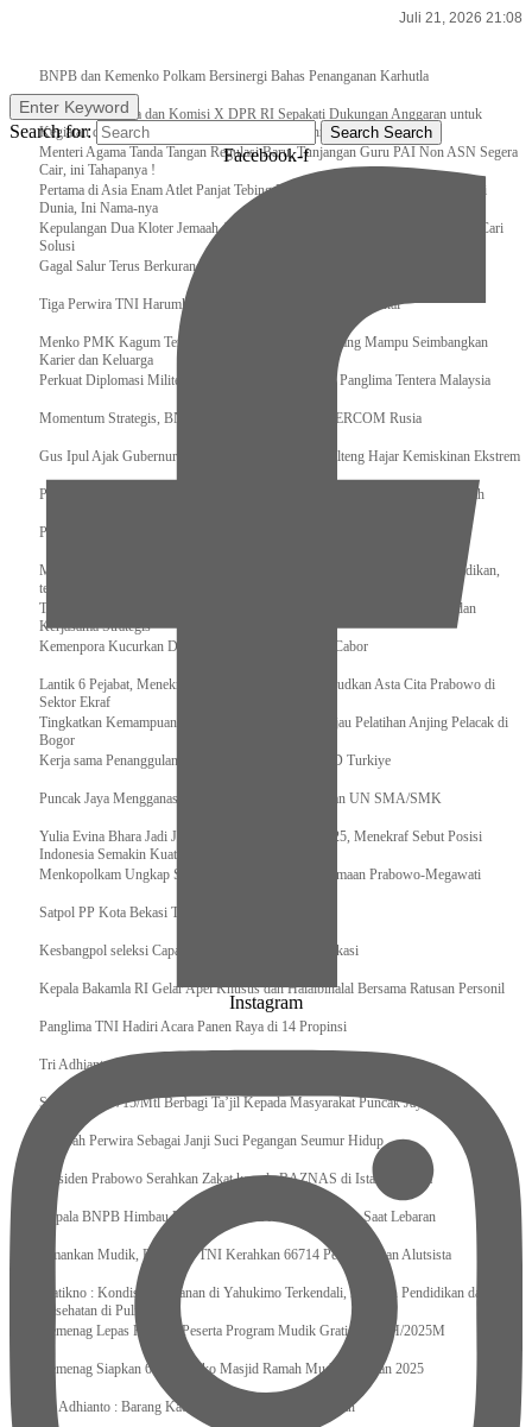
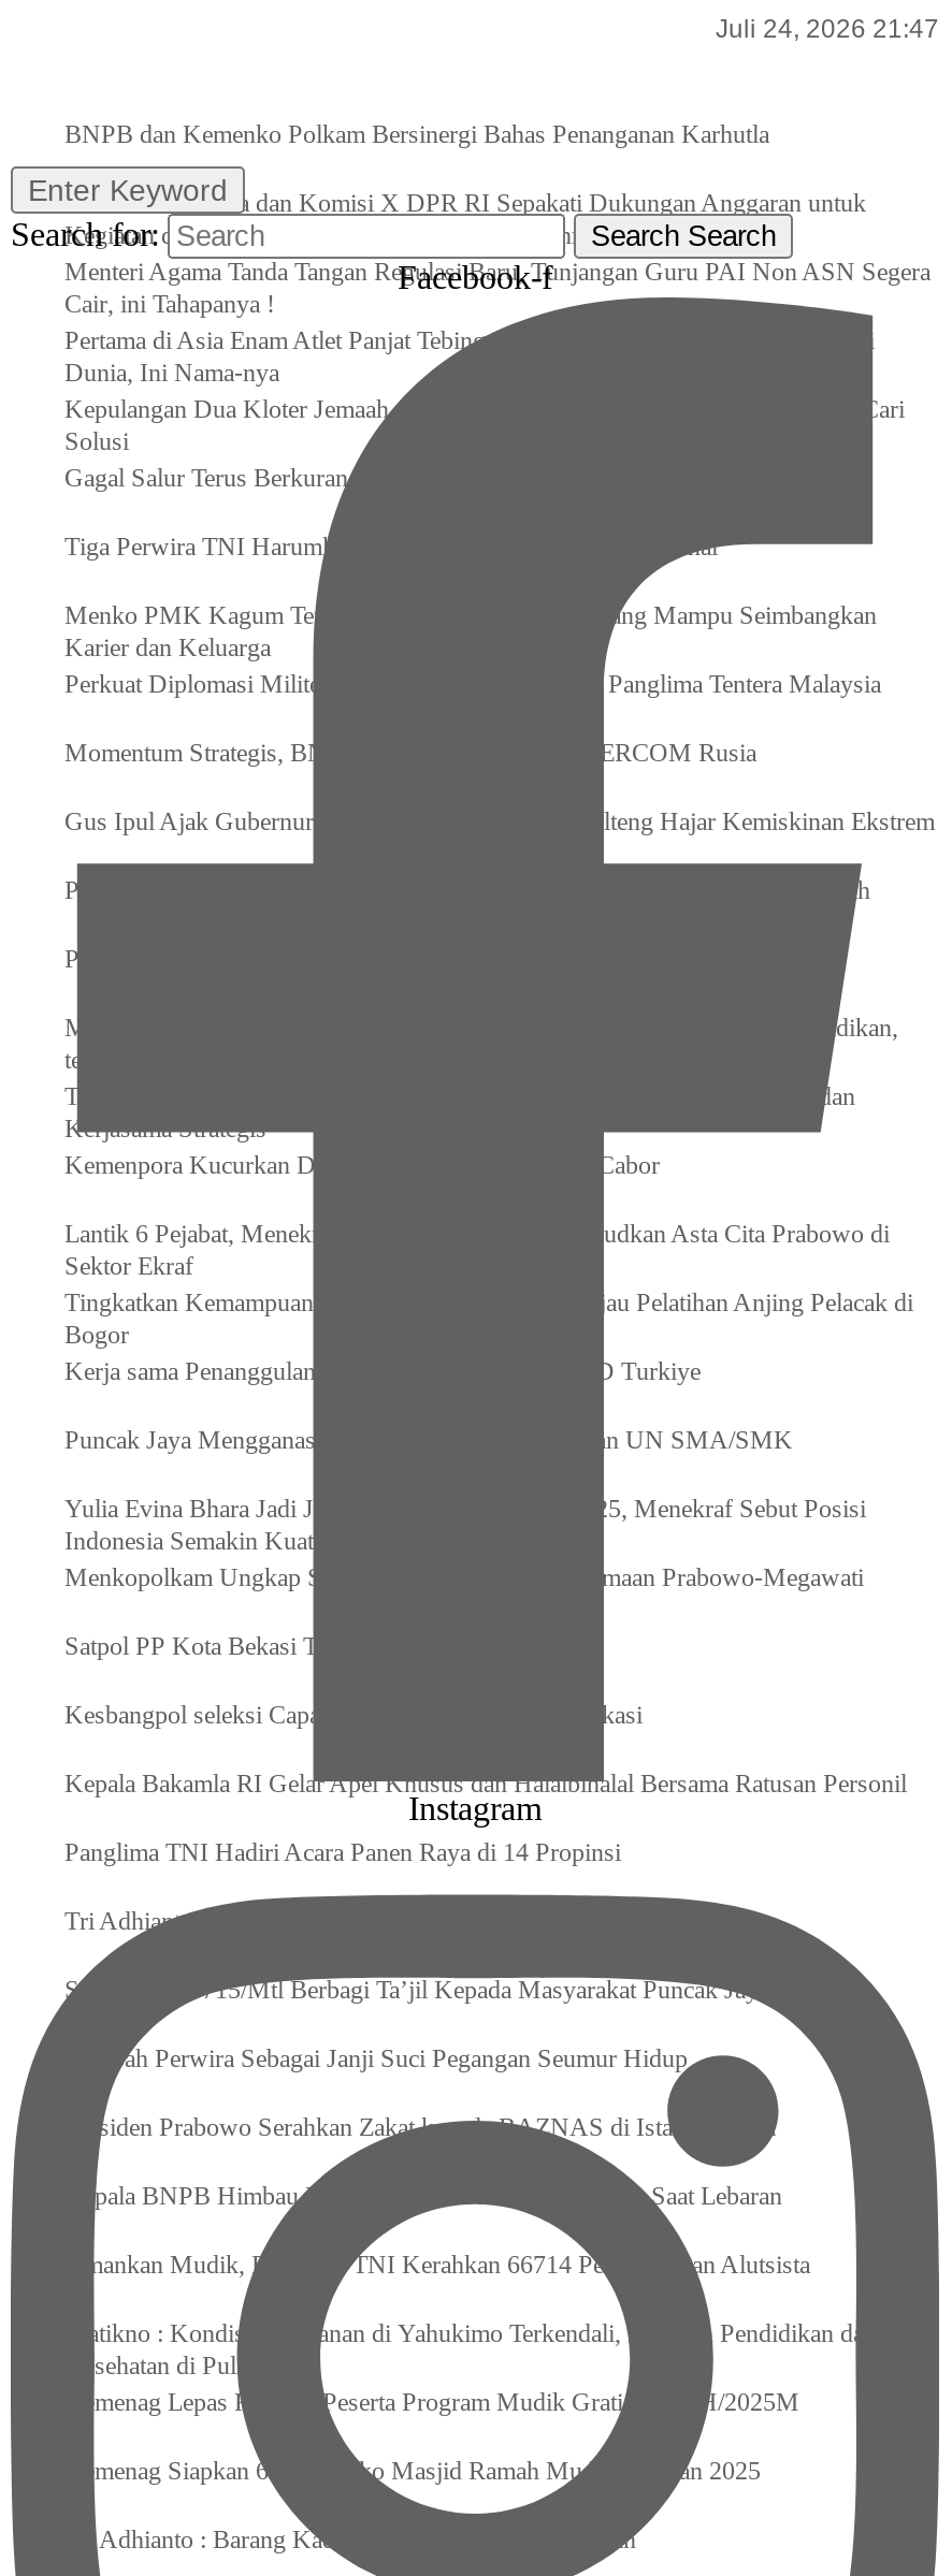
- Juli 21, 2026 21:08
+ Juli 24, 2026 21:47
